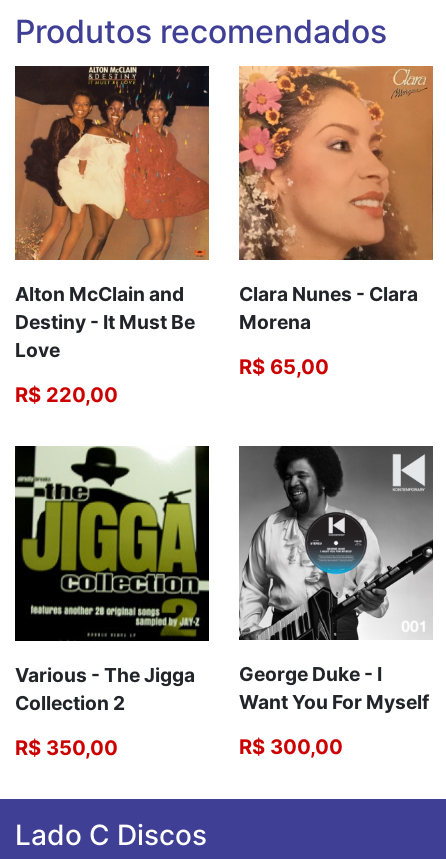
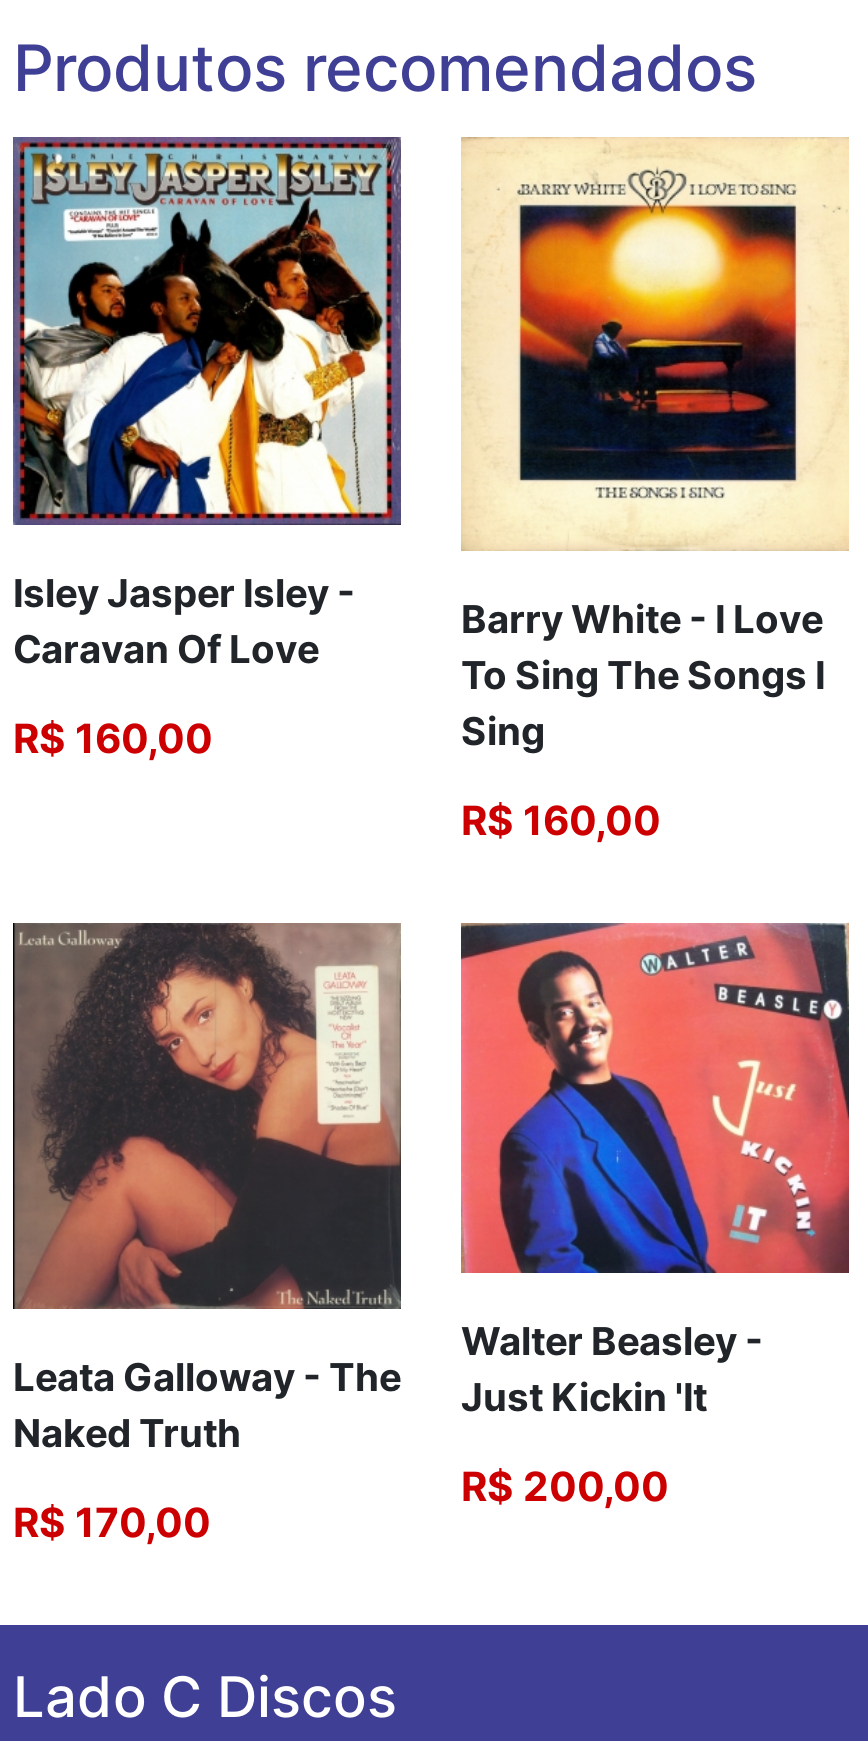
- [image]
- Alton McClain and
- Destiny - It Must Be
- Love
+ [image]
+ Isley Jasper Isley -
+ Caravan Of Love

- [image]
- Clara Nunes - Clara
- Morena
+ [image]
+ Barry White - I Love
+ To Sing The Songs I
+ Sing

- R$ 65,00
+ R$ 160,00

- R$ 220,00
+ R$ 160,00

- [image]
- Various - The Jigga
- Collection 2
+ [image]
+ Leata Galloway - The
+ Naked Truth

- [image]
- George Duke - I
- Want You For Myself
+ [image]
+ Walter Beasley -
+ Just Kickin 'It

- R$ 350,00
+ R$ 170,00

- R$ 300,00
+ R$ 200,00
